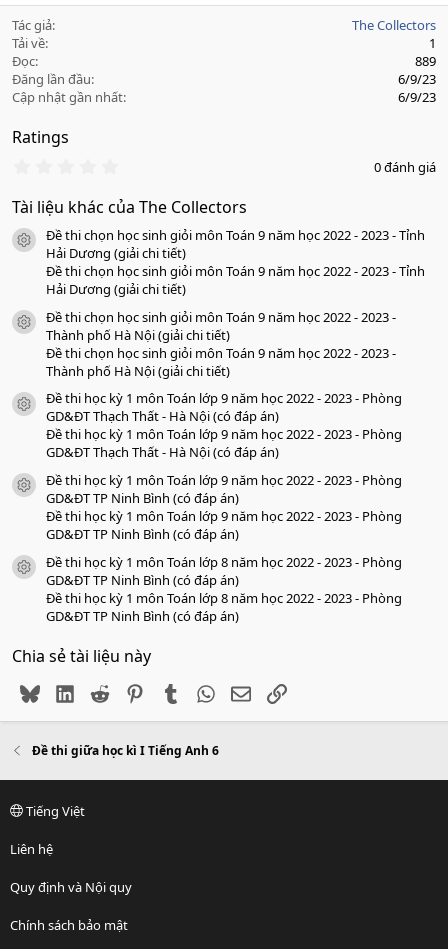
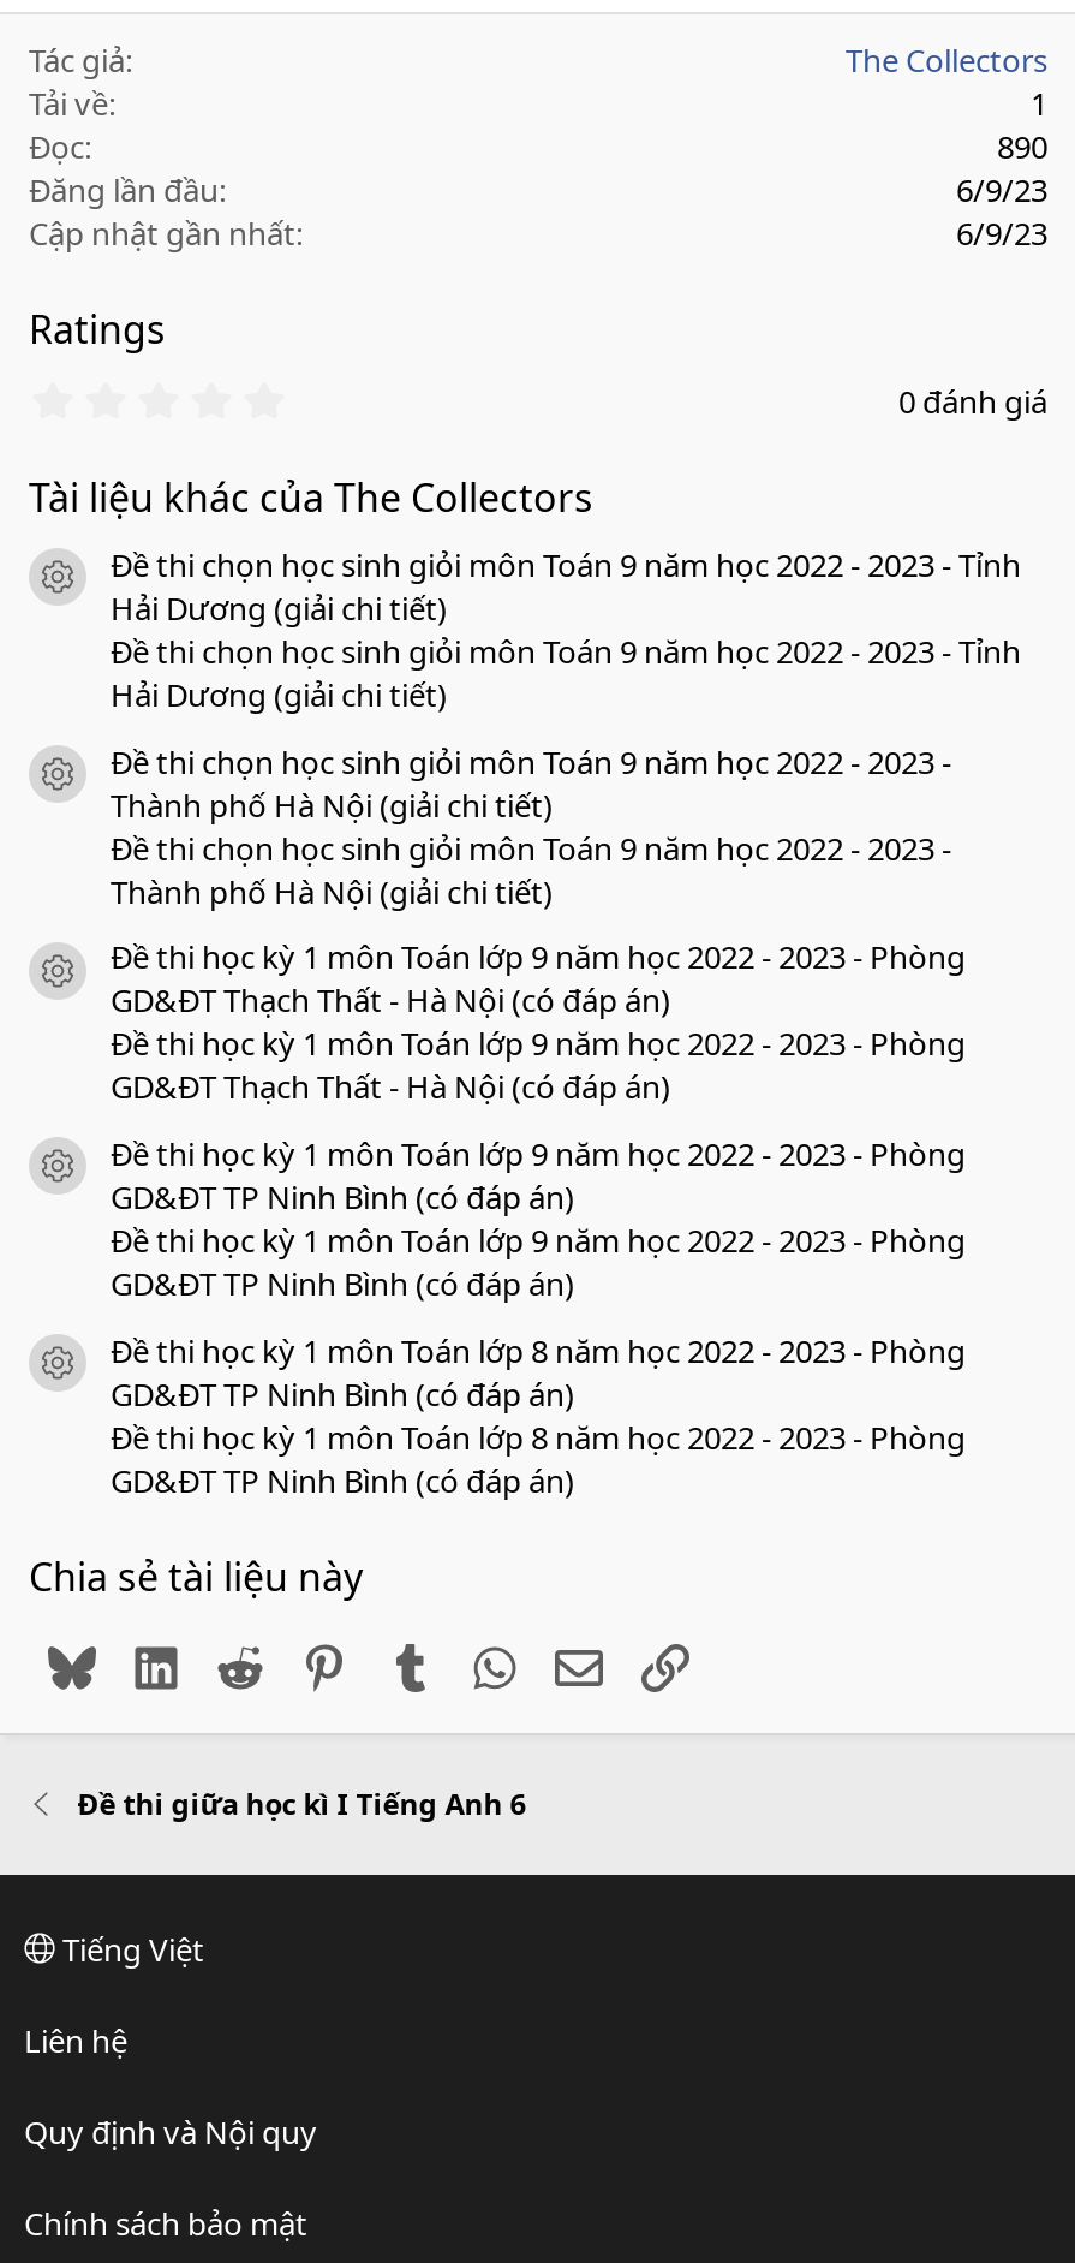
- 889
+ 890
